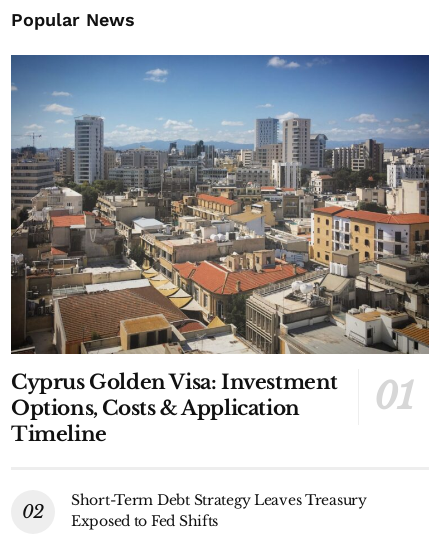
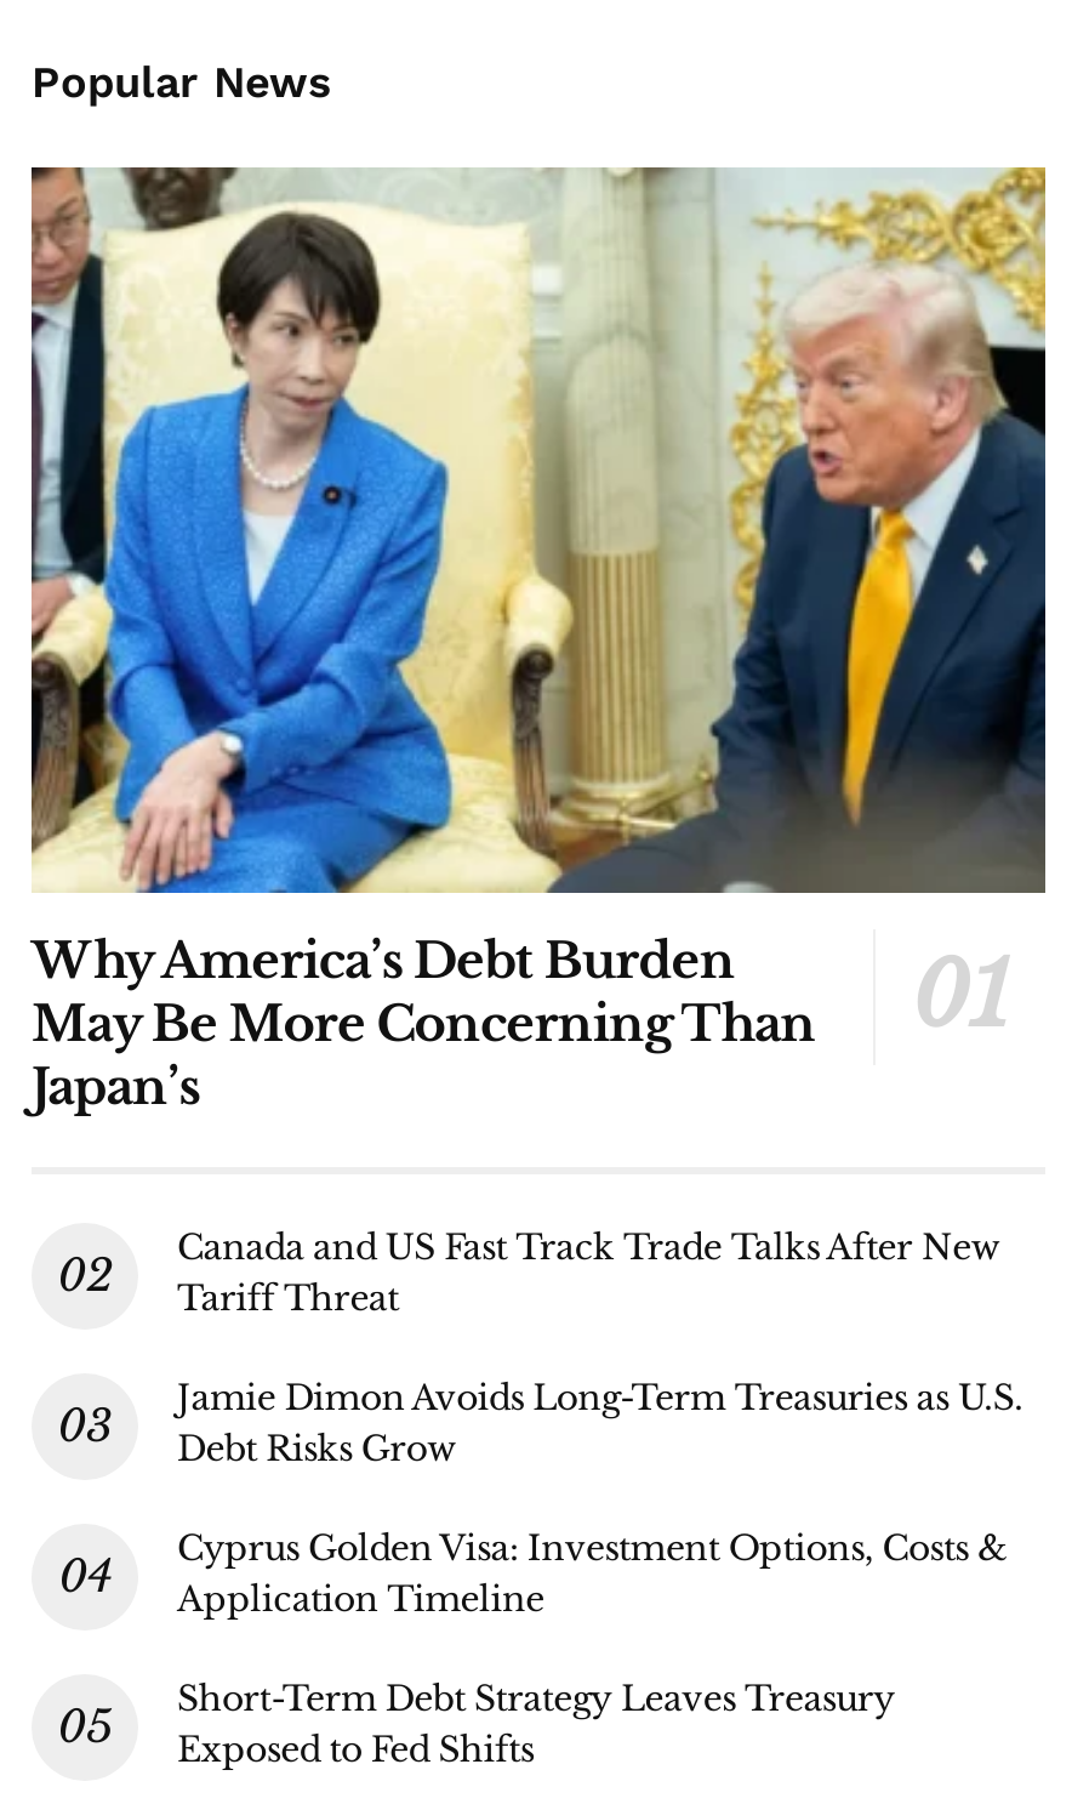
- [image]
- Cyprus Golden Visa: Investment
- Options, Costs & Application
- Timeline
+ [image]
+ Why America’s Debt Burden
+ May Be More Concerning Than
+ Japan’s
+ Canada and US Fast Track Trade Talks After New
+ Tariff Threat
+ Jamie Dimon Avoids Long-Term Treasuries as U.S.
+ Debt Risks Grow
+ Cyprus Golden Visa: Investment Options, Costs &
+ Application Timeline
